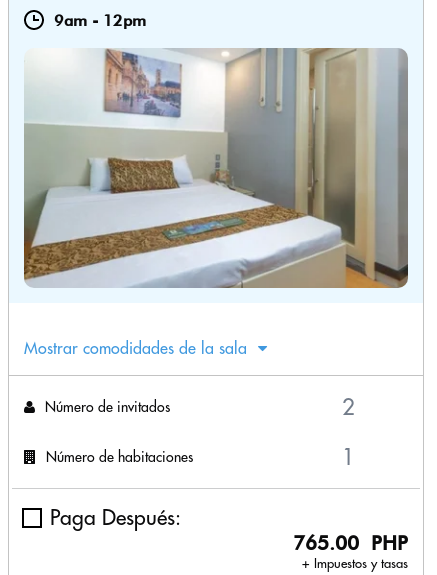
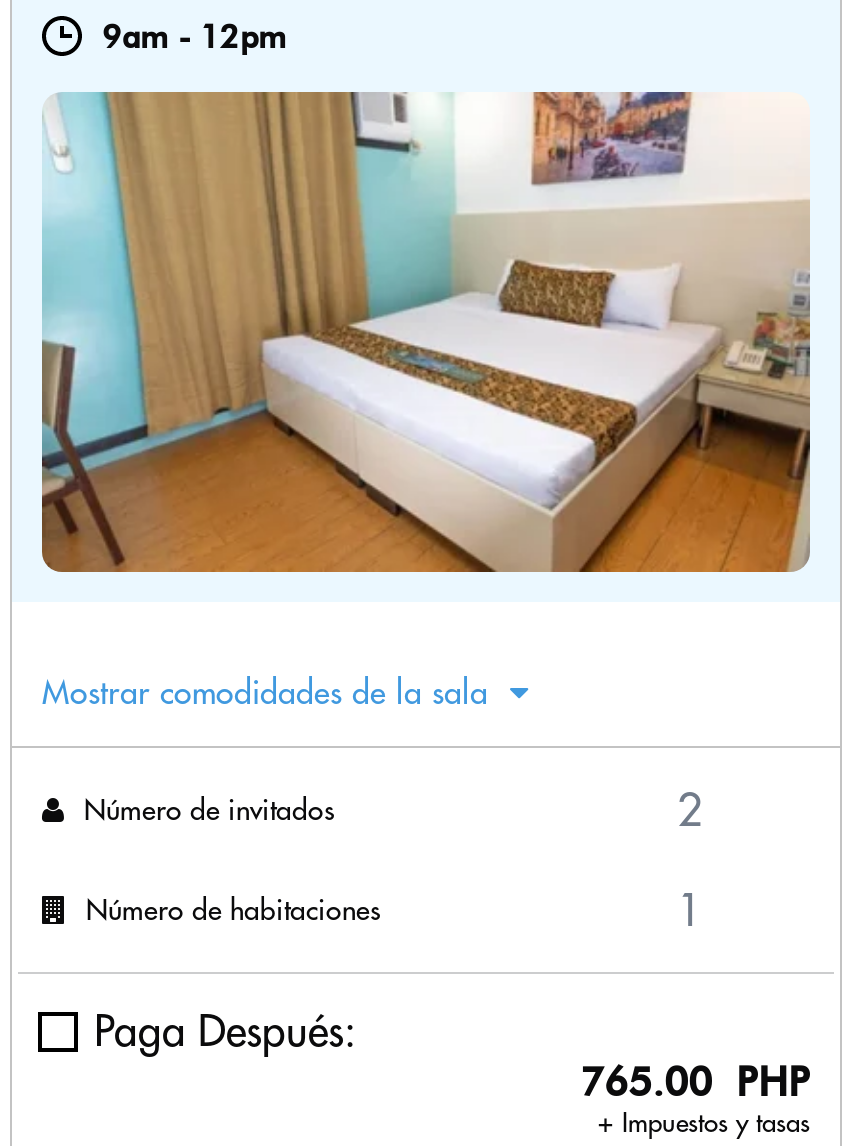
- [image]
+ [image]
